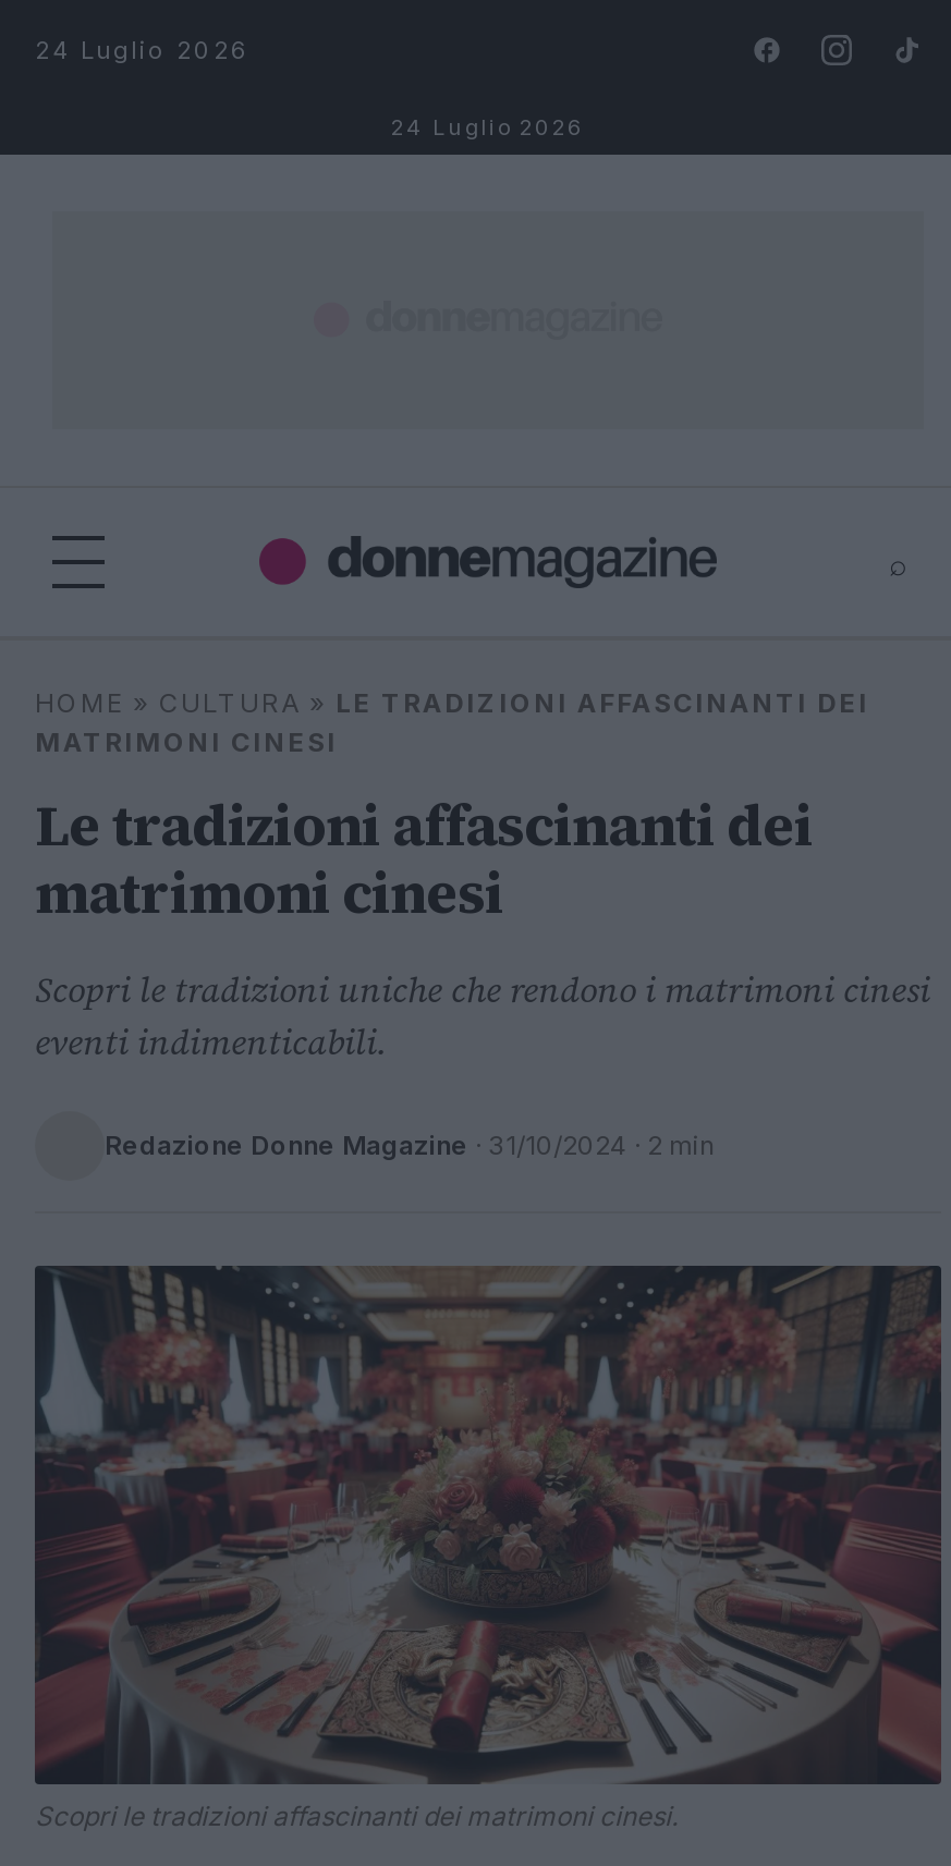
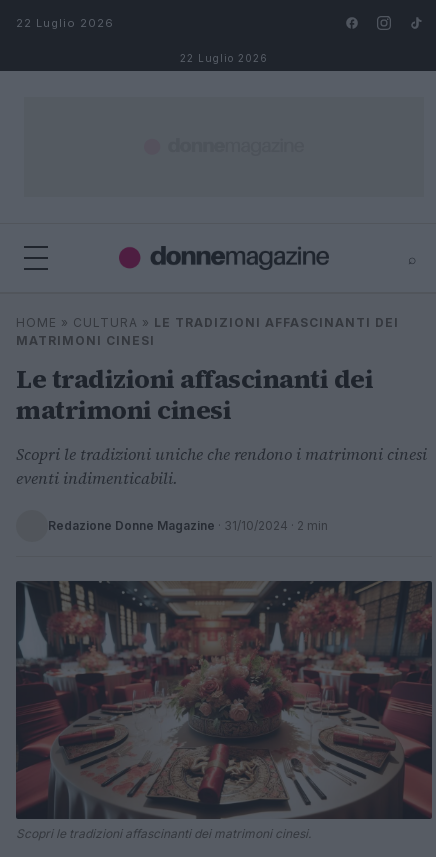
- 24 Luglio 2026
+ 22 Luglio 2026

- 24 Luglio 2026
+ 22 Luglio 2026
